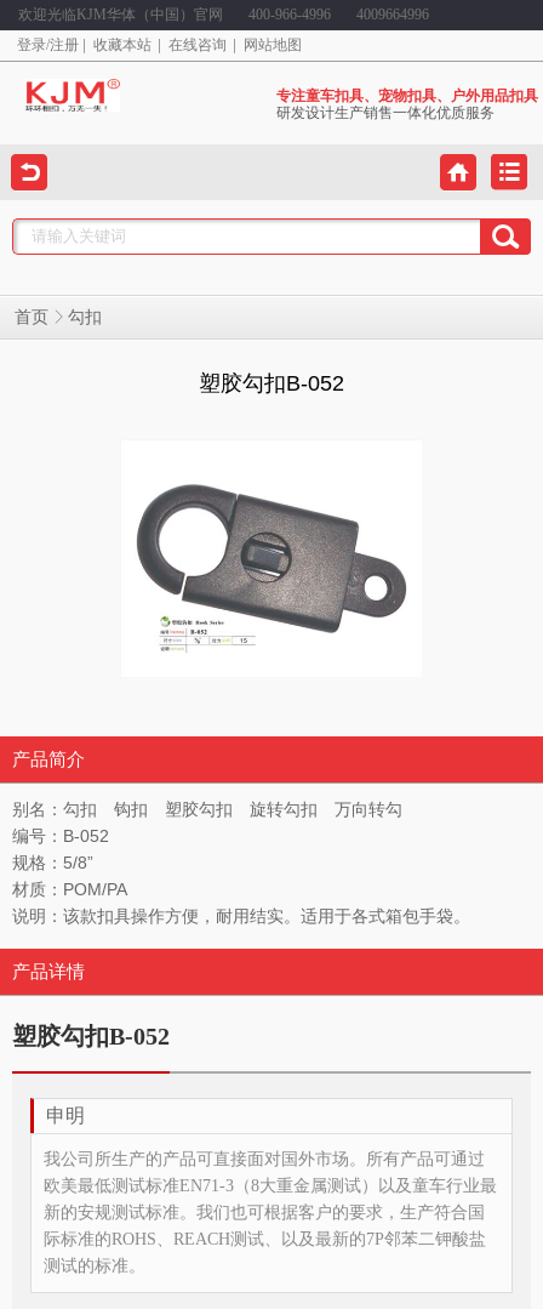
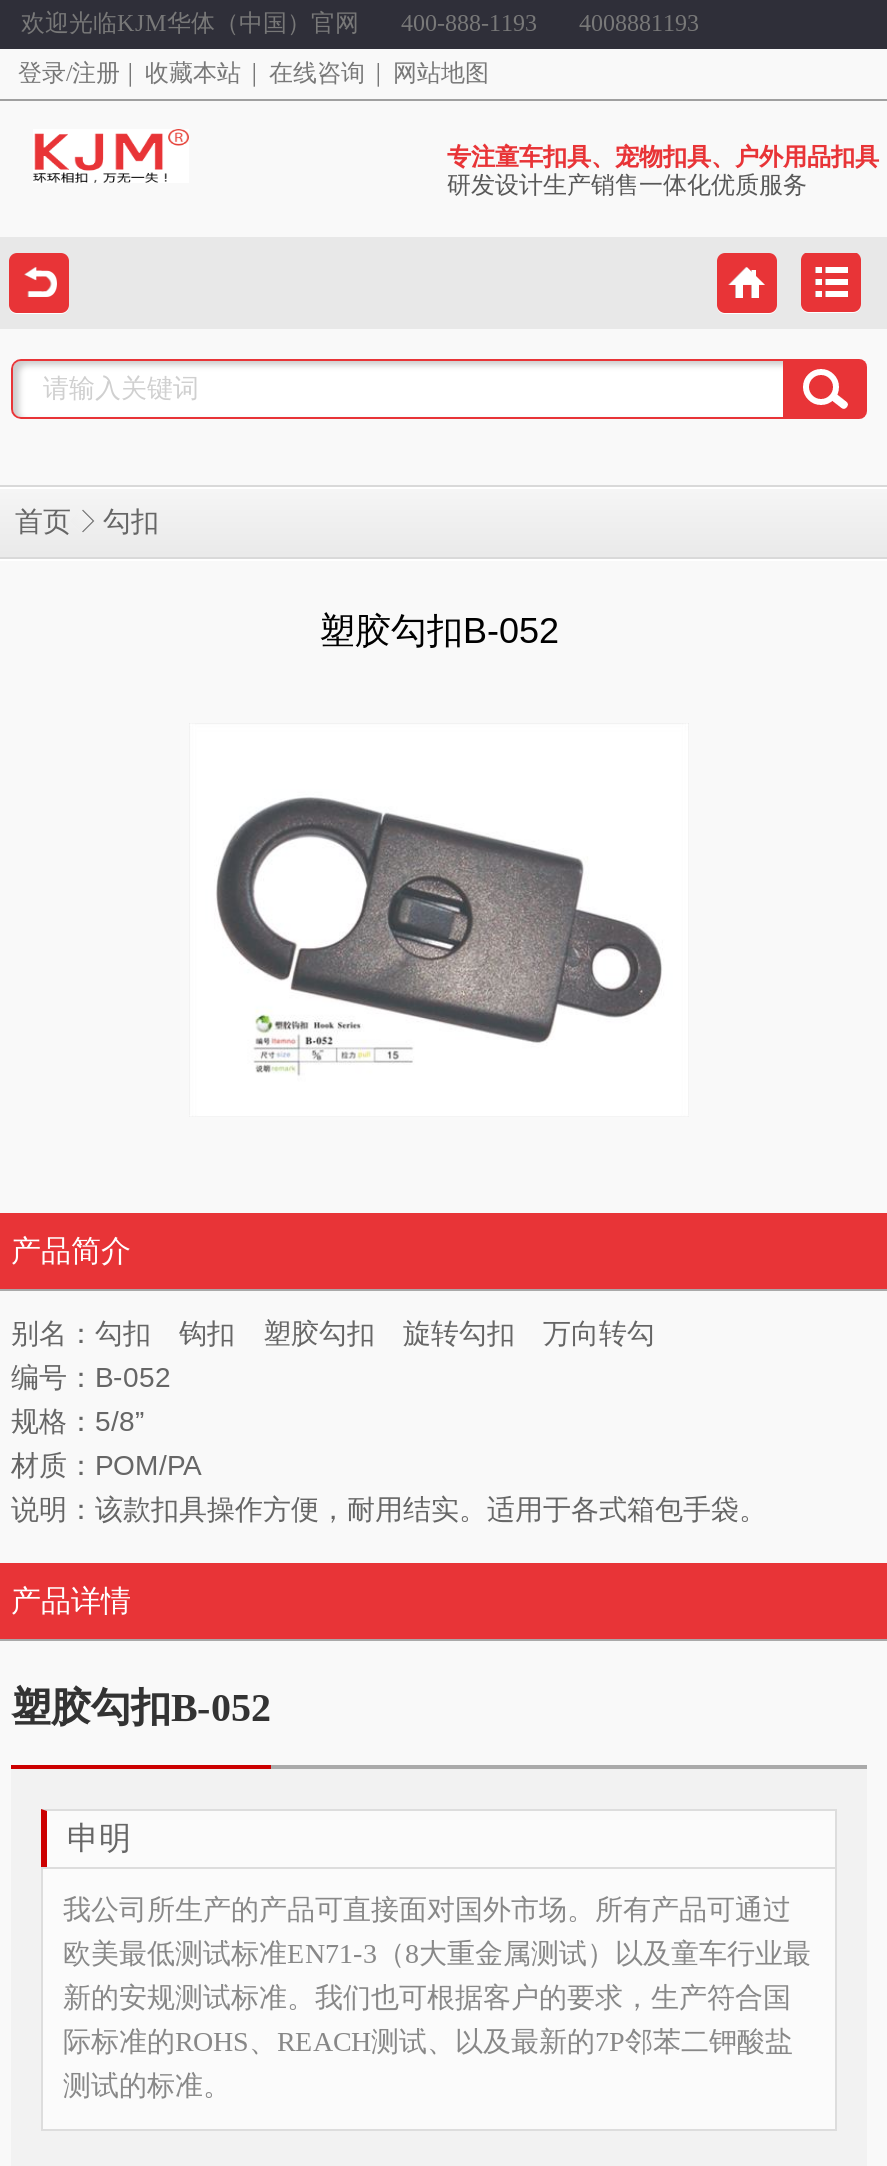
- 400-966-4996
+ 400-888-1193

- 4009664996
+ 4008881193
